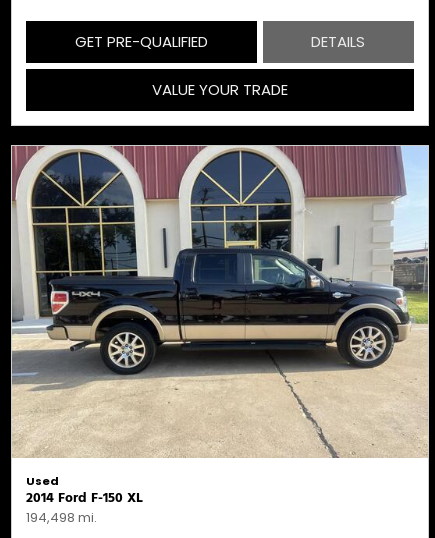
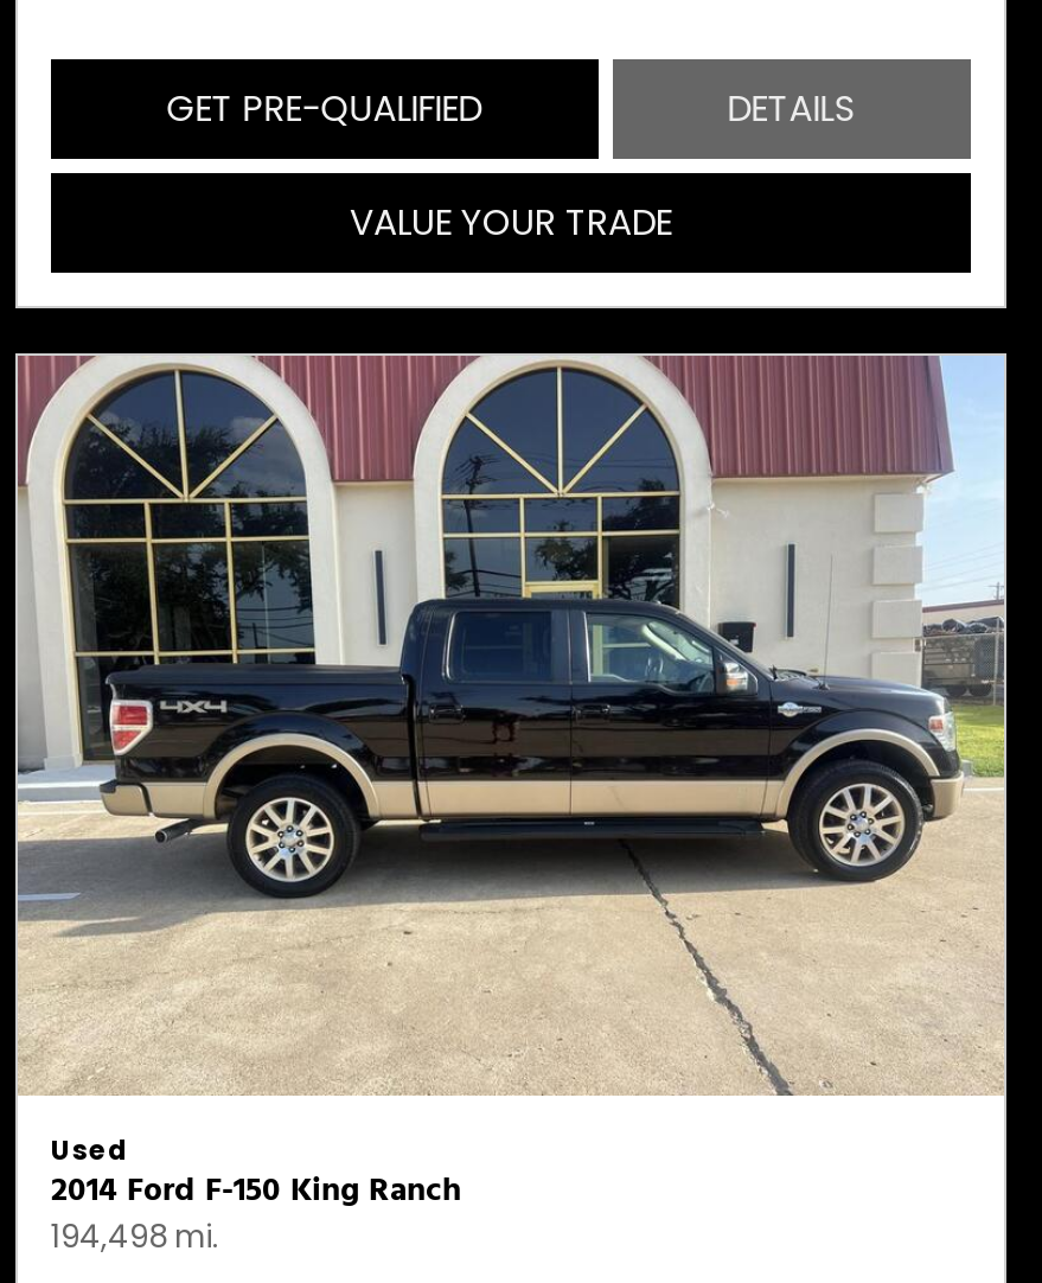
- 2014 Ford F-150 XL
+ 2014 Ford F-150 King Ranch
